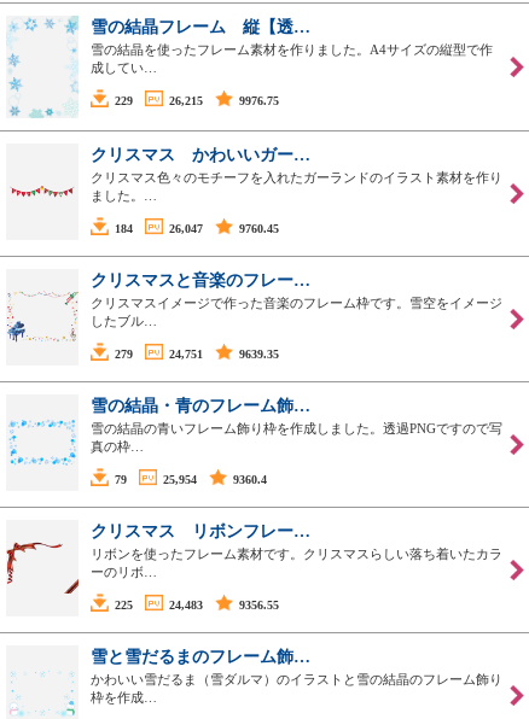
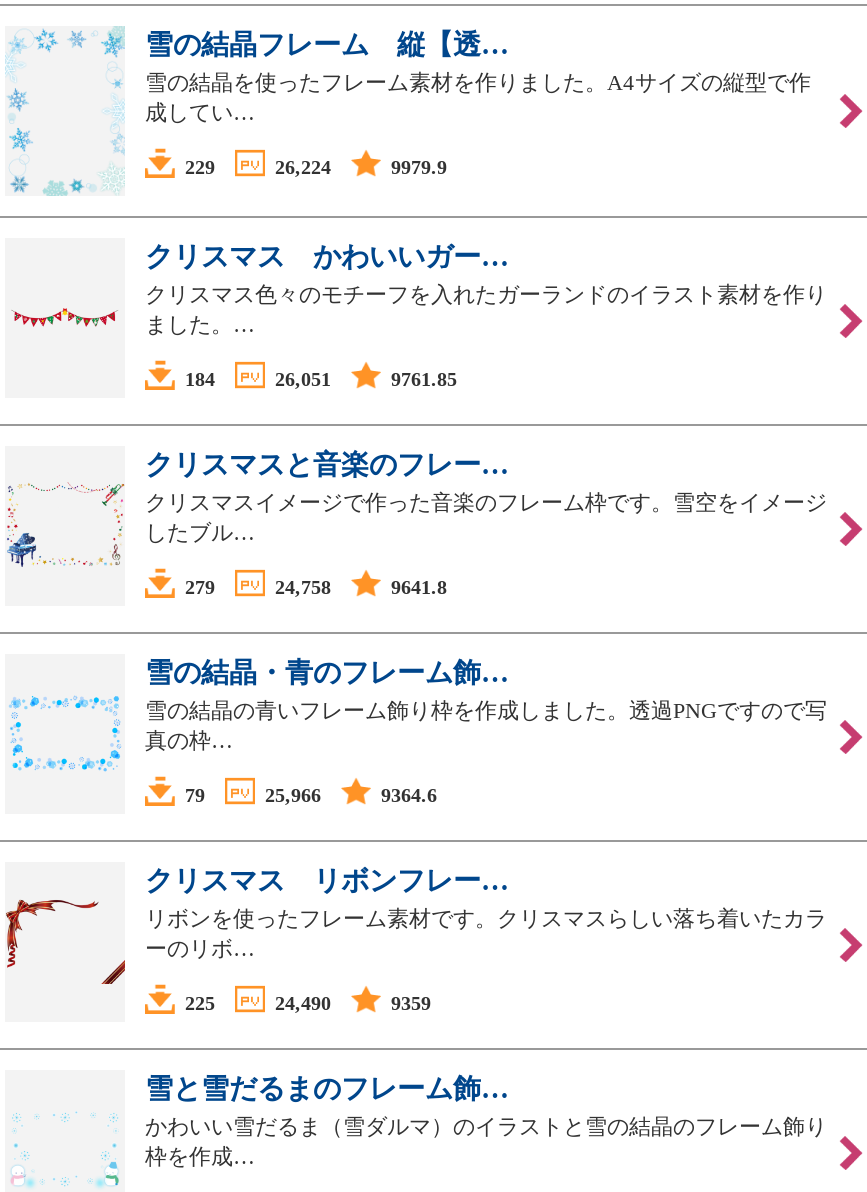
- 26,215
+ 26,224

- 9976.75
+ 9979.9

- 26,047
+ 26,051

- 9760.45
+ 9761.85

- 24,751
+ 24,758

- 9639.35
+ 9641.8

- 25,954
+ 25,966

- 9360.4
+ 9364.6

- 24,483
+ 24,490

- 9356.55
+ 9359
